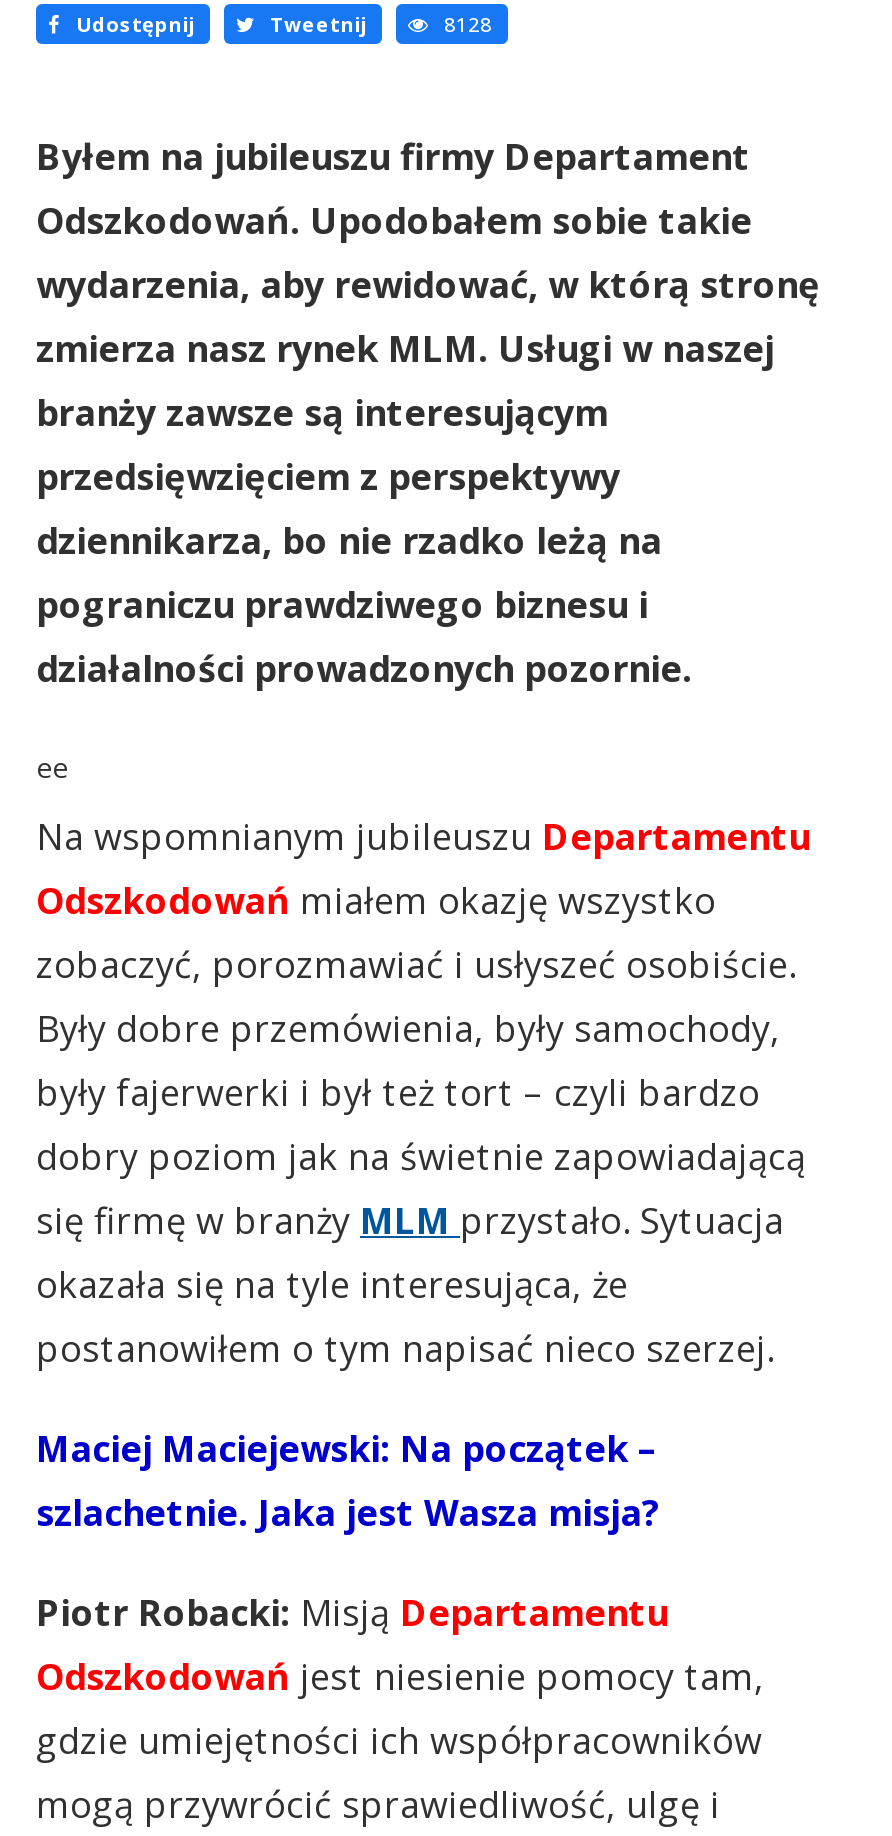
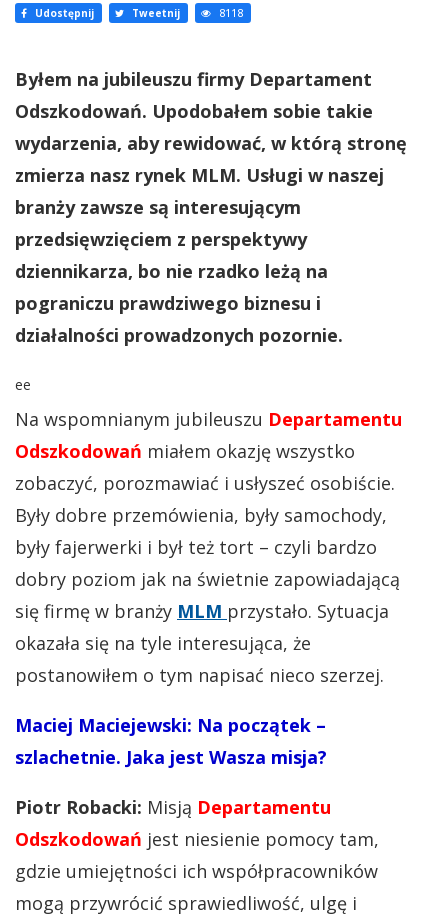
- 8128
+ 8118
